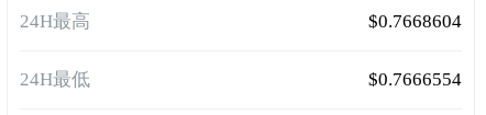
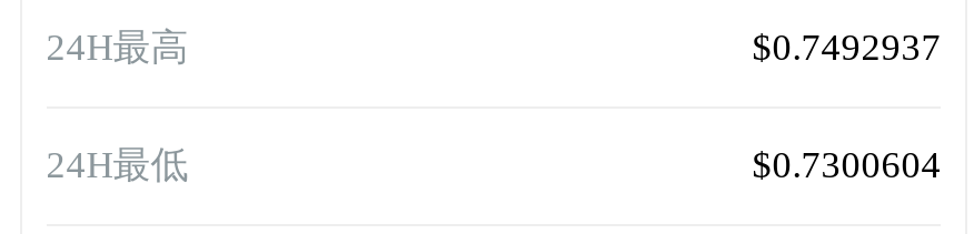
- $0.7668604
+ $0.7492937

- $0.7666554
+ $0.7300604
